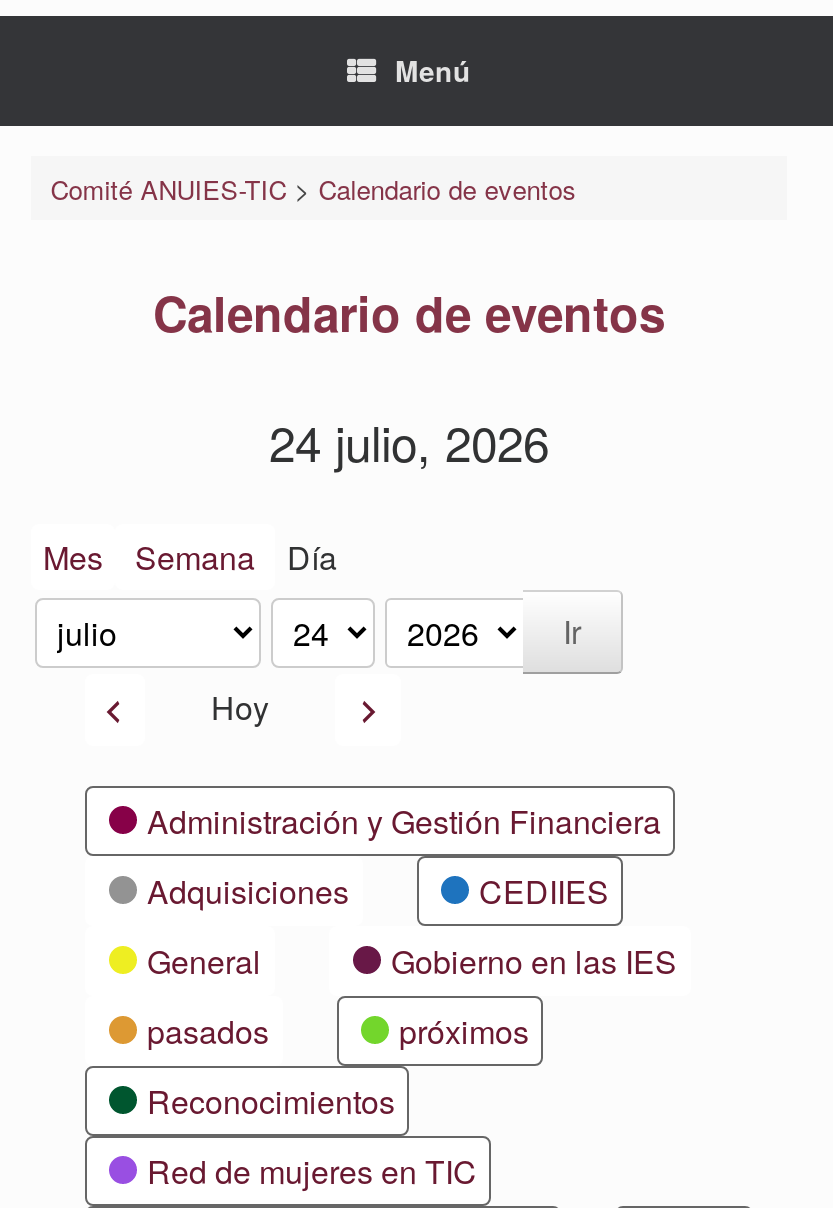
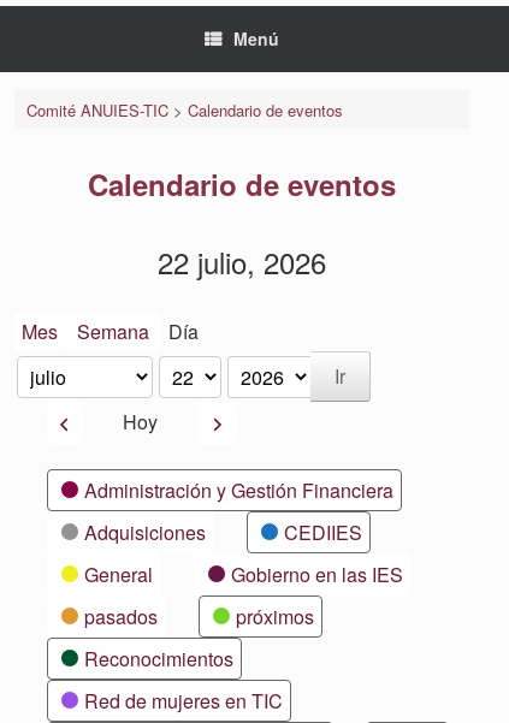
- 24 julio, 2026
+ 22 julio, 2026
